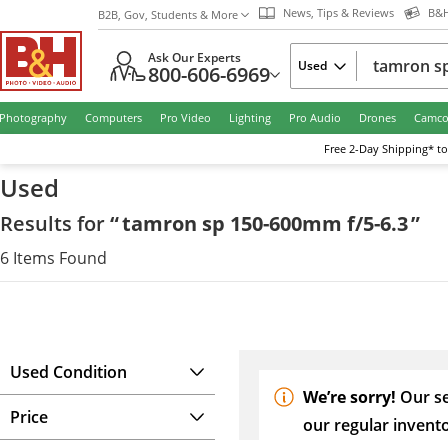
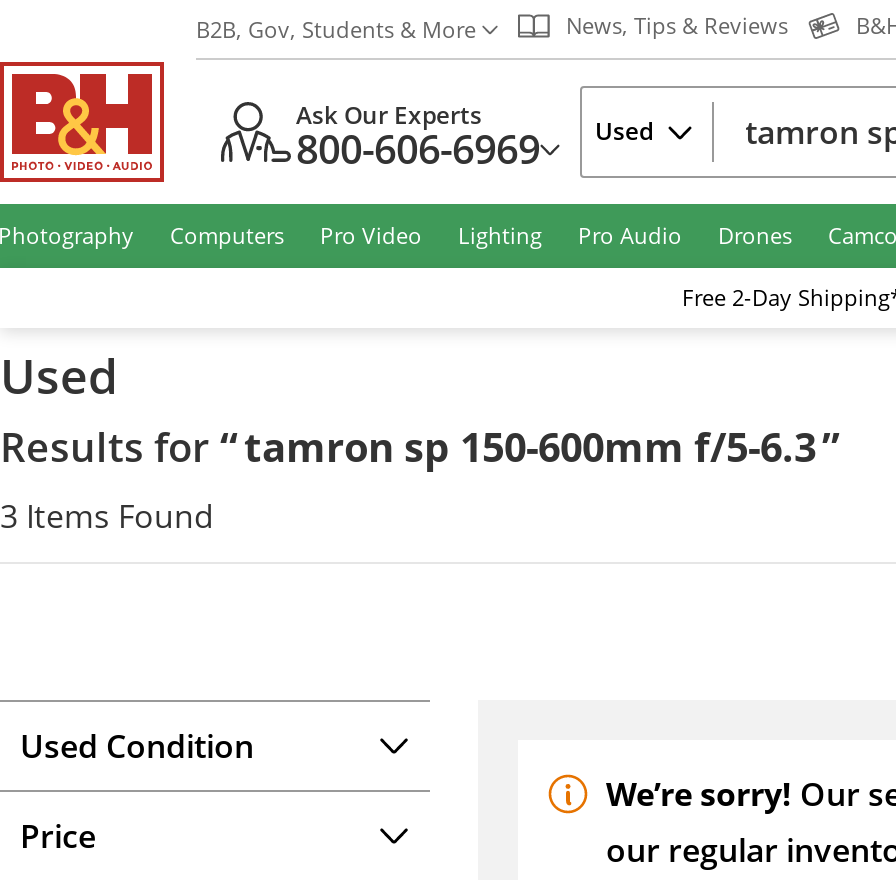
- 6 Items Found
+ 3 Items Found
